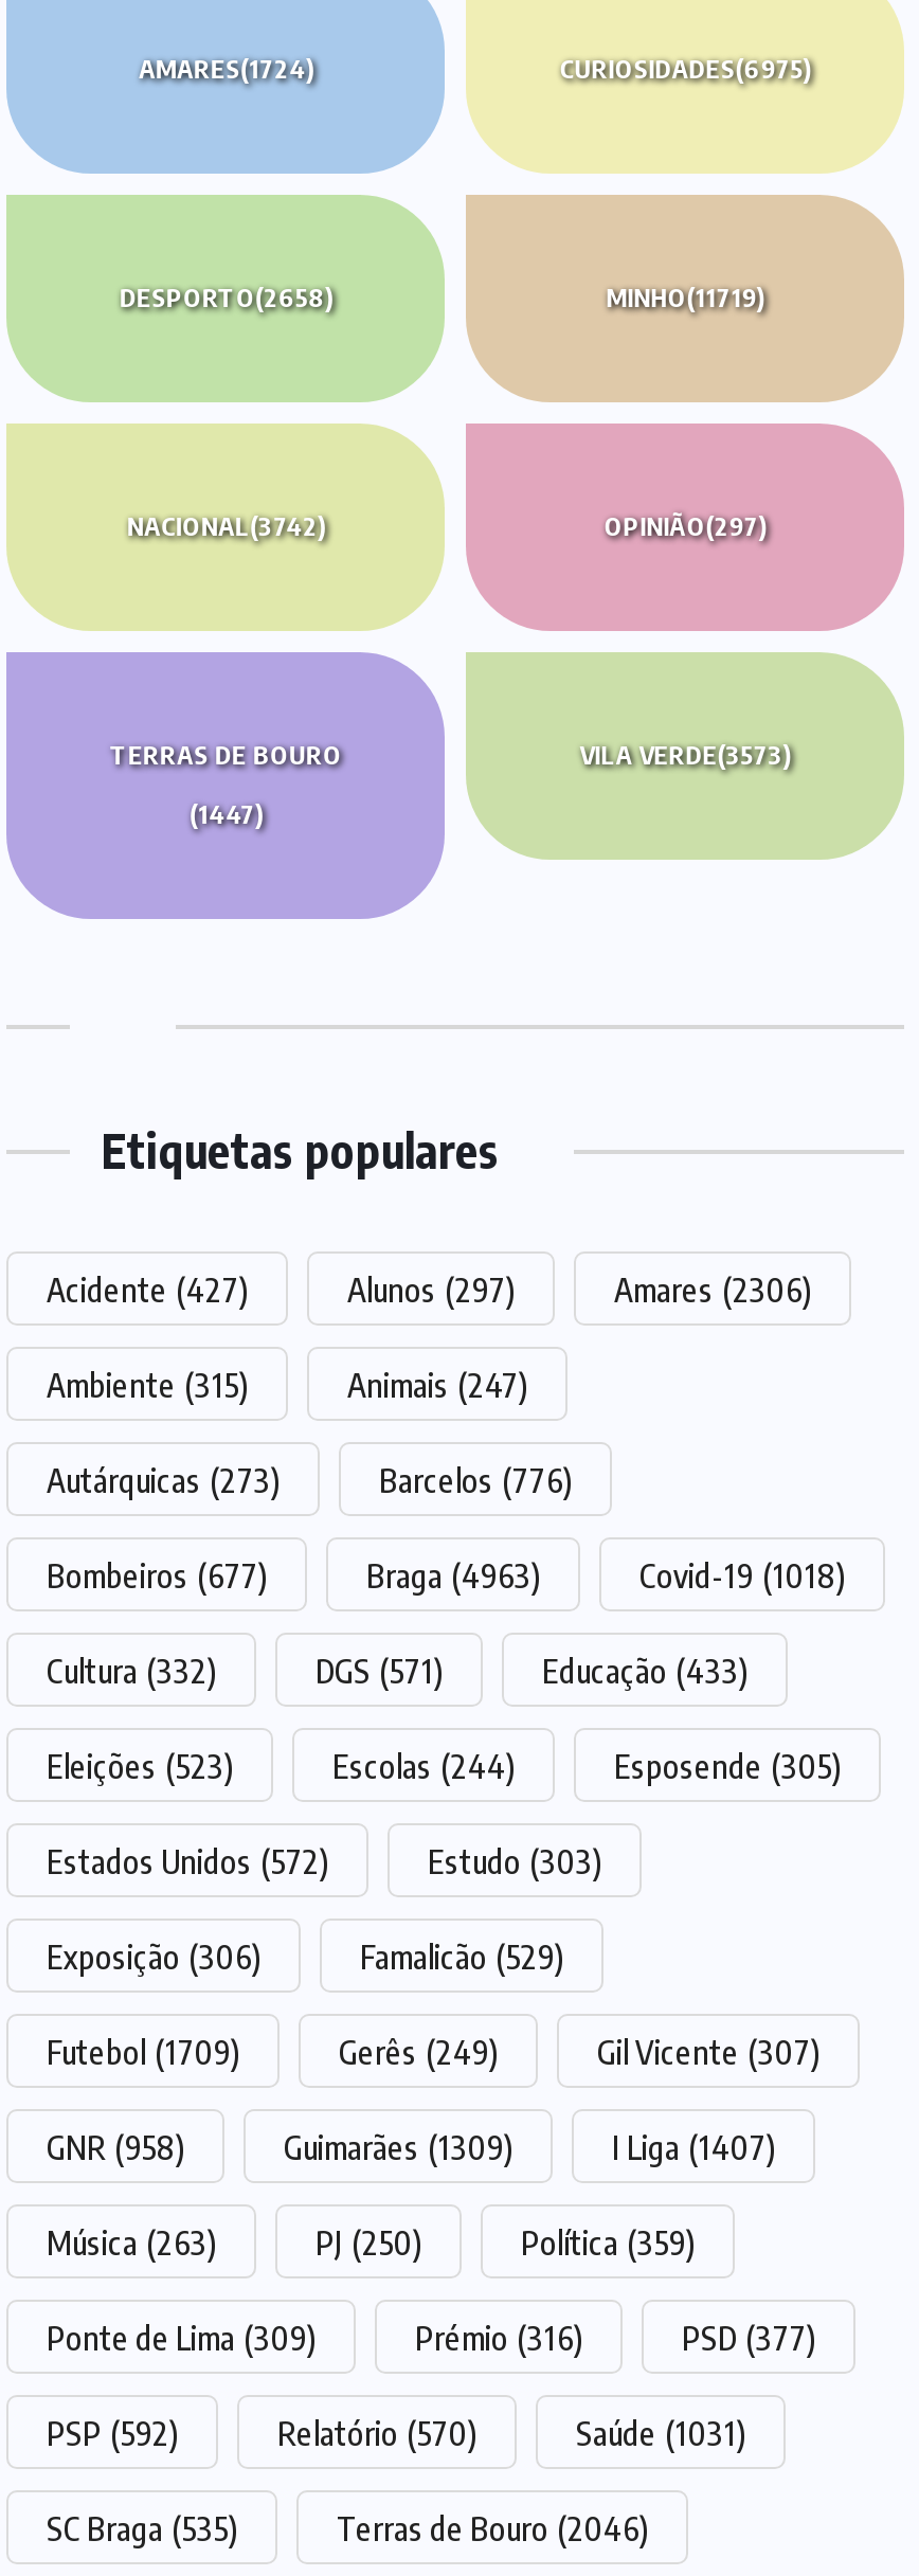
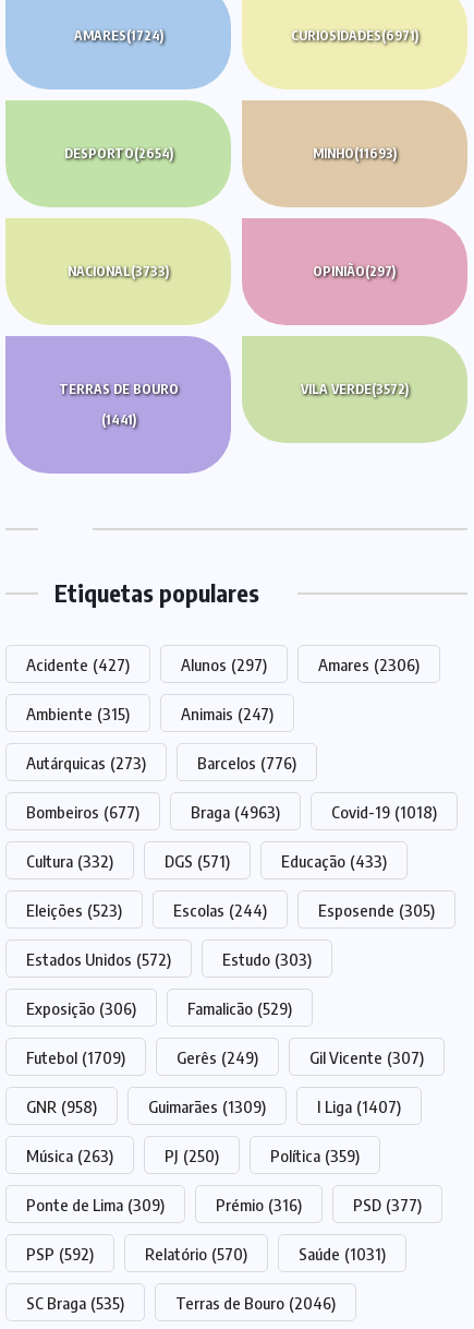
- CURIOSIDADES(6975)
+ CURIOSIDADES(6971)

- DESPORTO(2658)
+ DESPORTO(2654)

- MINHO(11719)
+ MINHO(11693)

- NACIONAL(3742)
+ NACIONAL(3733)

- VILA VERDE(3573)
+ VILA VERDE(3572)

- (1447)
+ (1441)
